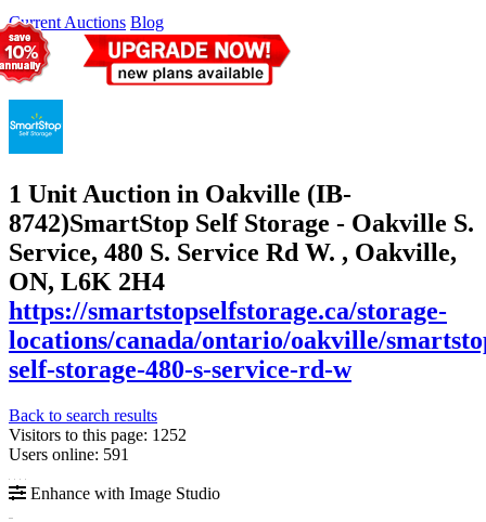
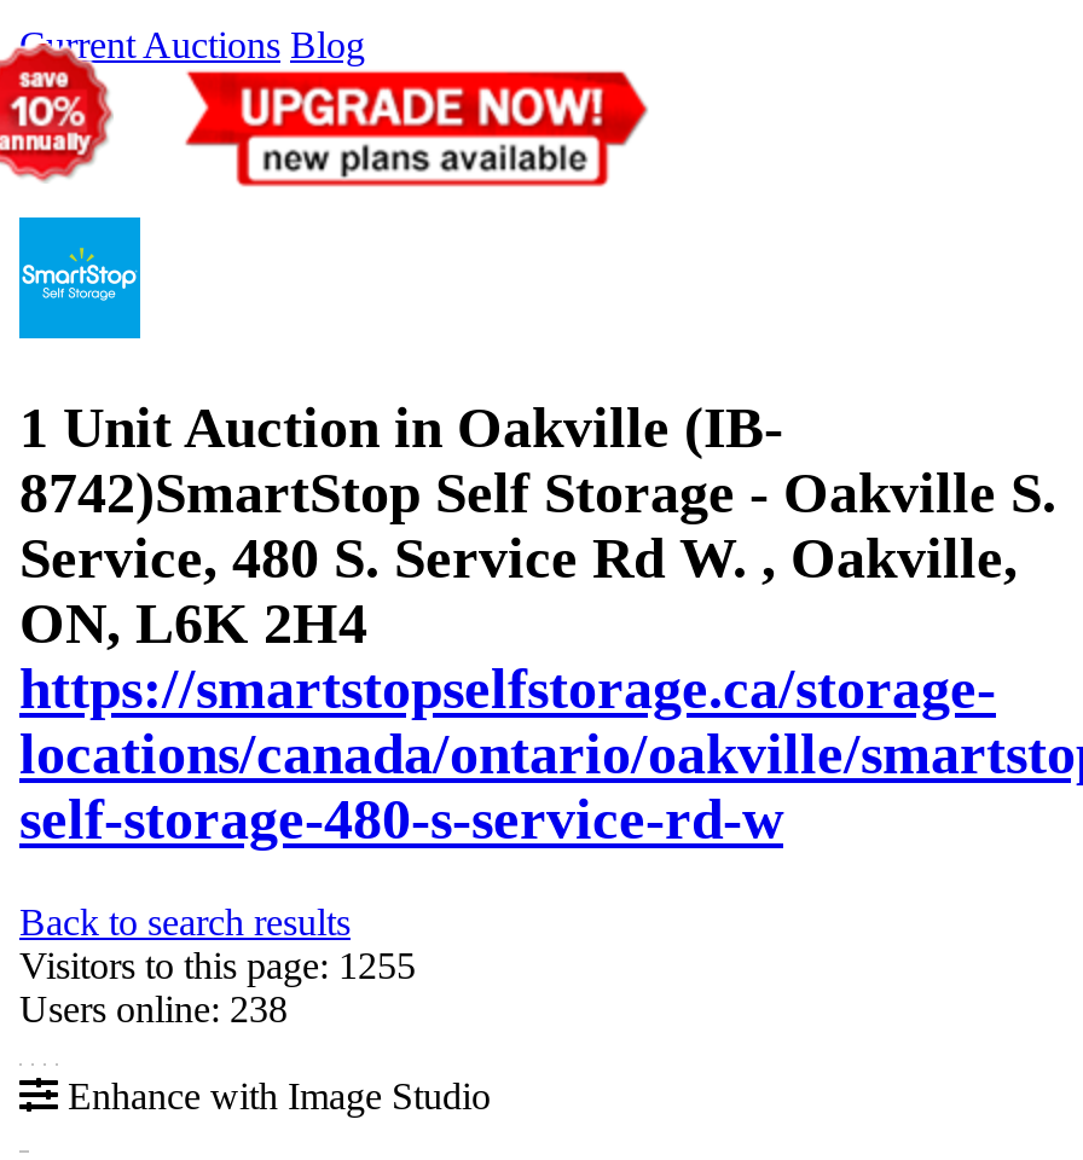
- Visitors to this page: 1252
+ Visitors to this page: 1255

- Users online: 591
+ Users online: 238
